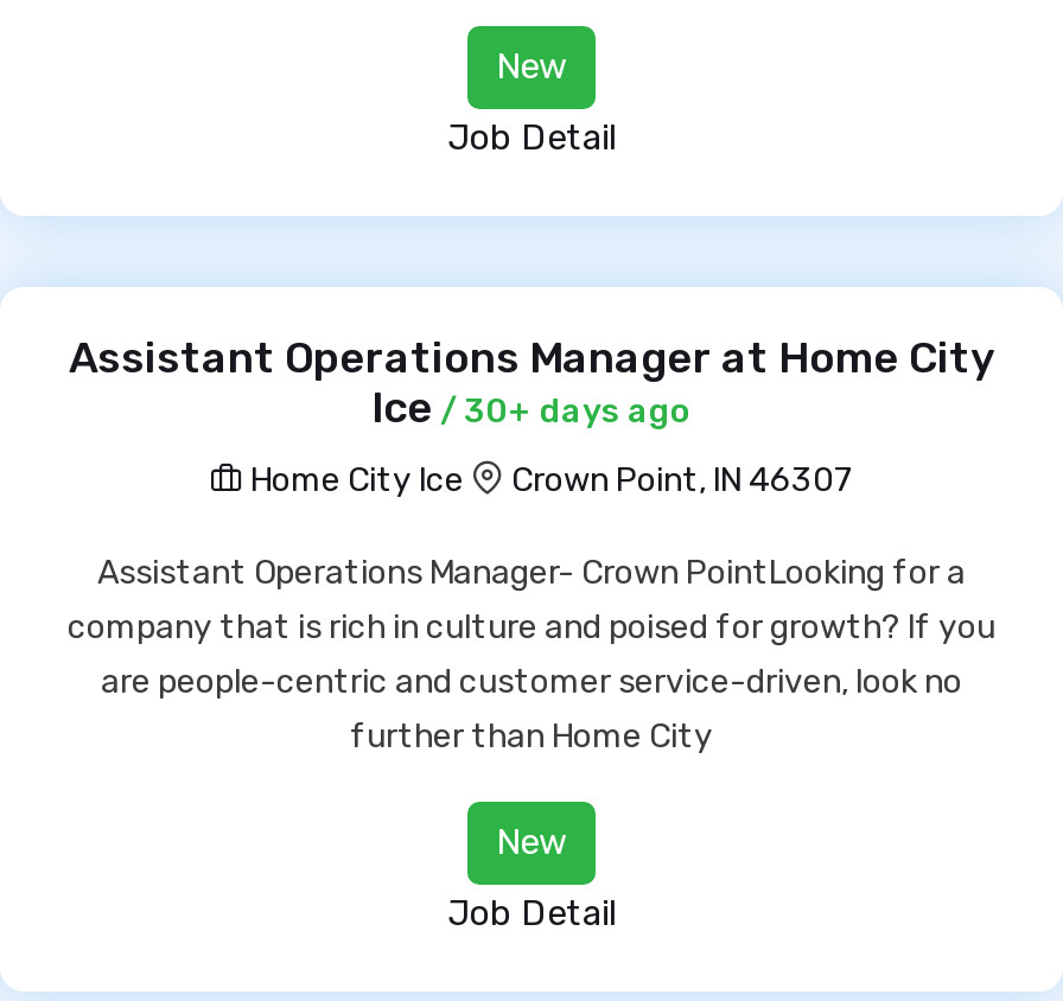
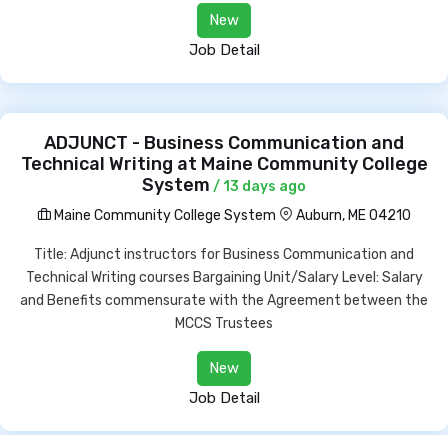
- Assistant Operations Manager at Home City
- Ice / 30+ days ago
+ ADJUNCT - Business Communication and
+ Technical Writing at Maine Community College
+ System / 13 days ago

- Home City Ice
- Crown Point, IN 46307
+ Maine Community College System
+ Auburn, ME 04210

- Assistant Operations Manager- Crown PointLooking for a
- company that is rich in culture and poised for growth? If you
- are people-centric and customer service-driven, look no
- further than Home City
+ Title: Adjunct instructors for Business Communication and
+ Technical Writing courses Bargaining Unit/Salary Level: Salary
+ and Benefits commensurate with the Agreement between the
+ MCCS Trustees
